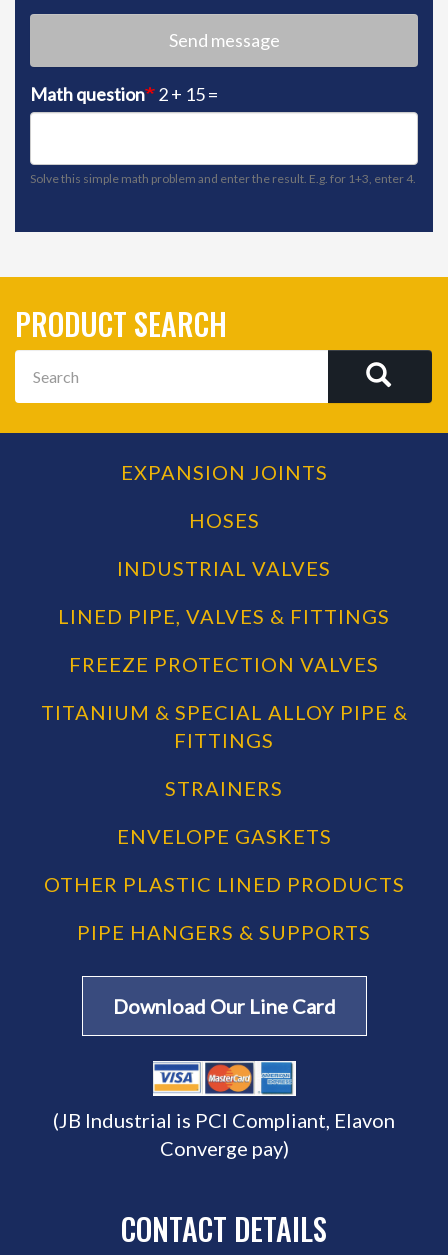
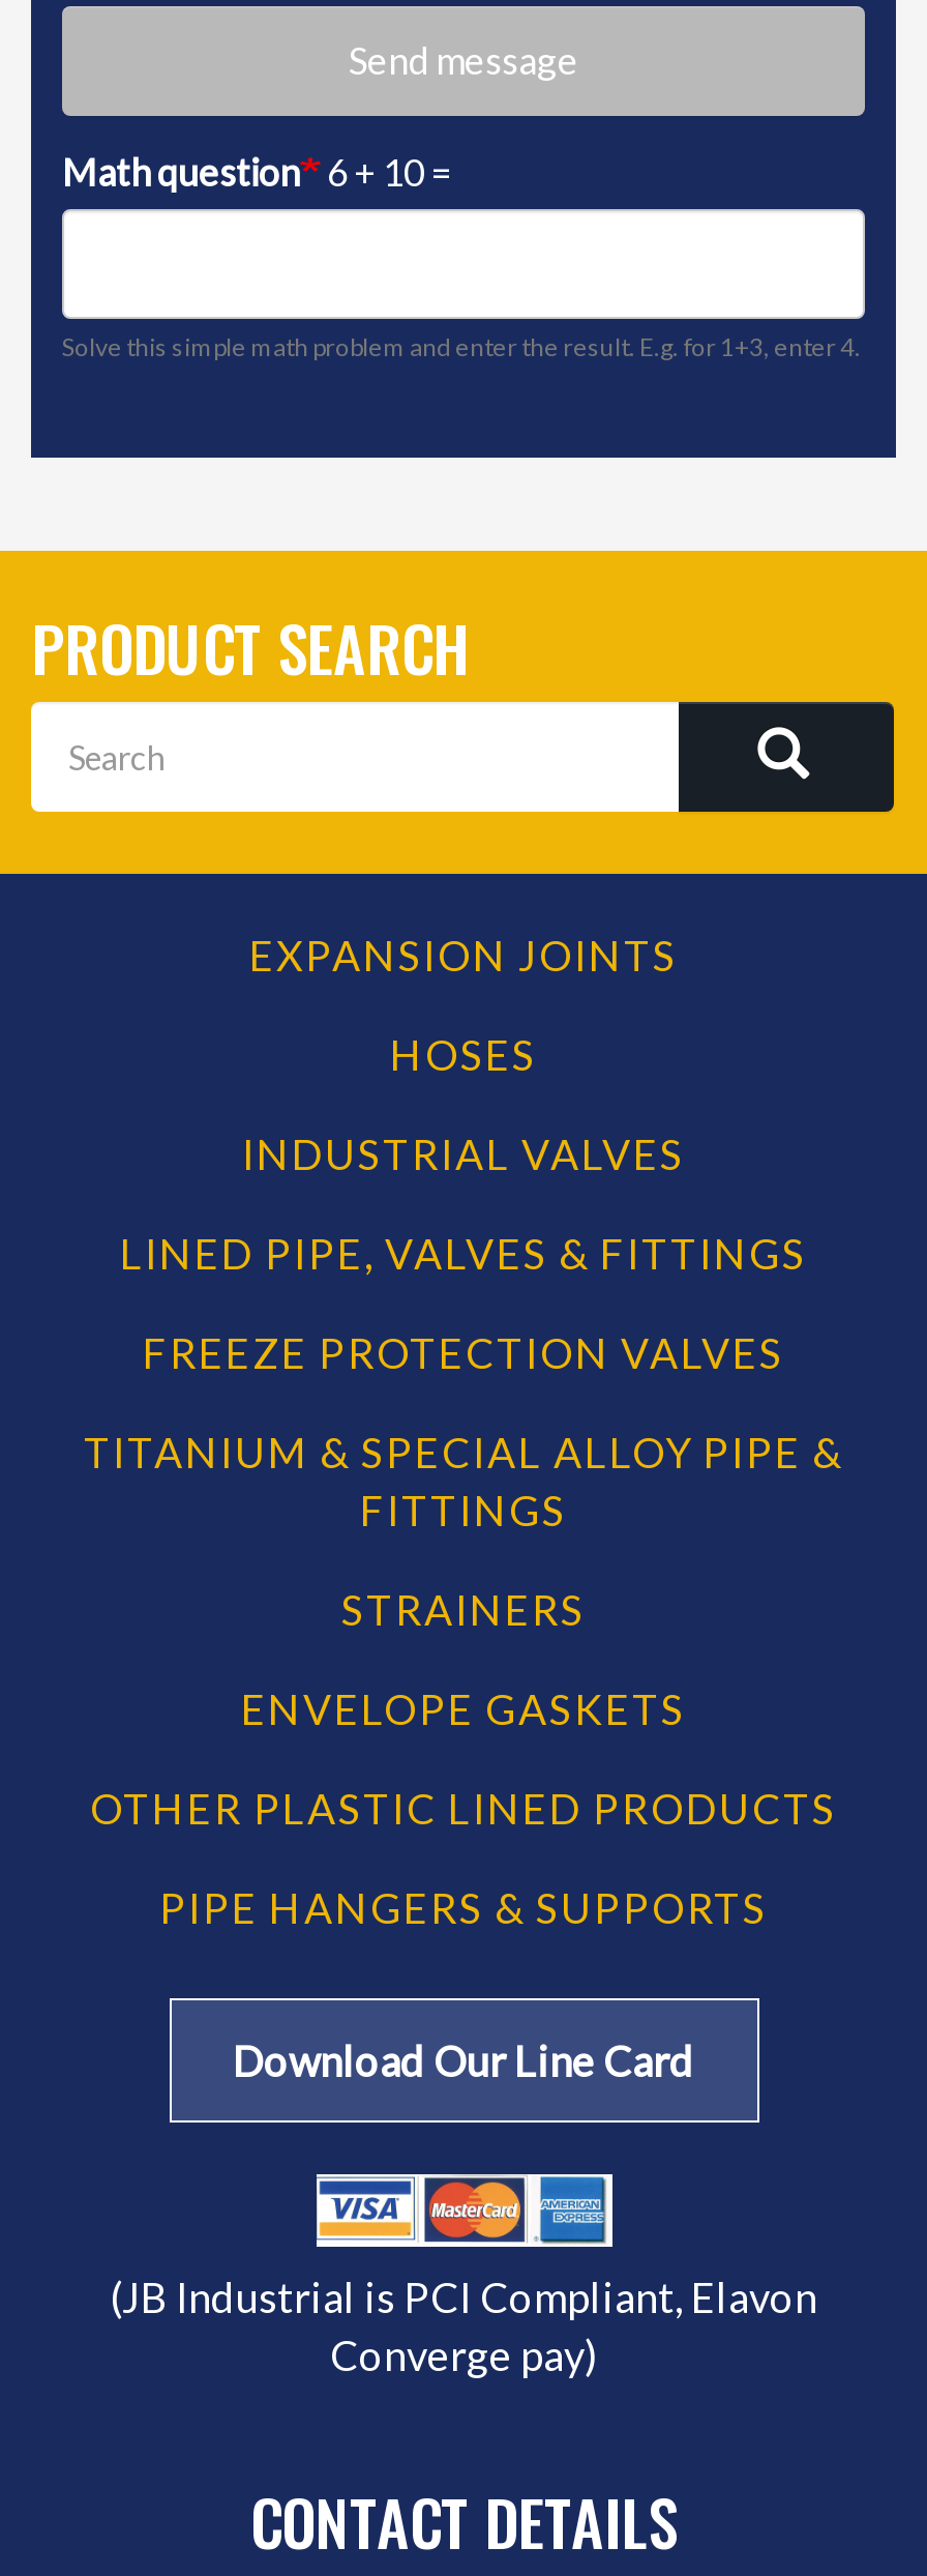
- Math question 2 + 15 =
+ Math question 6 + 10 =
